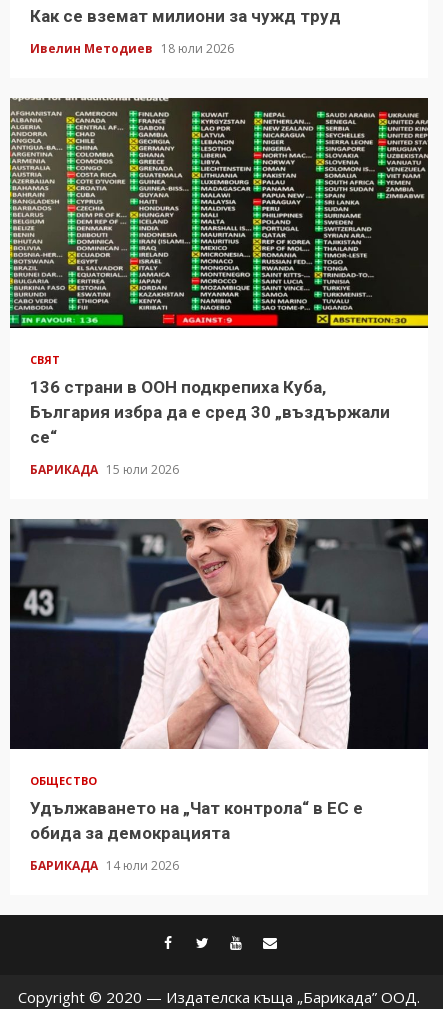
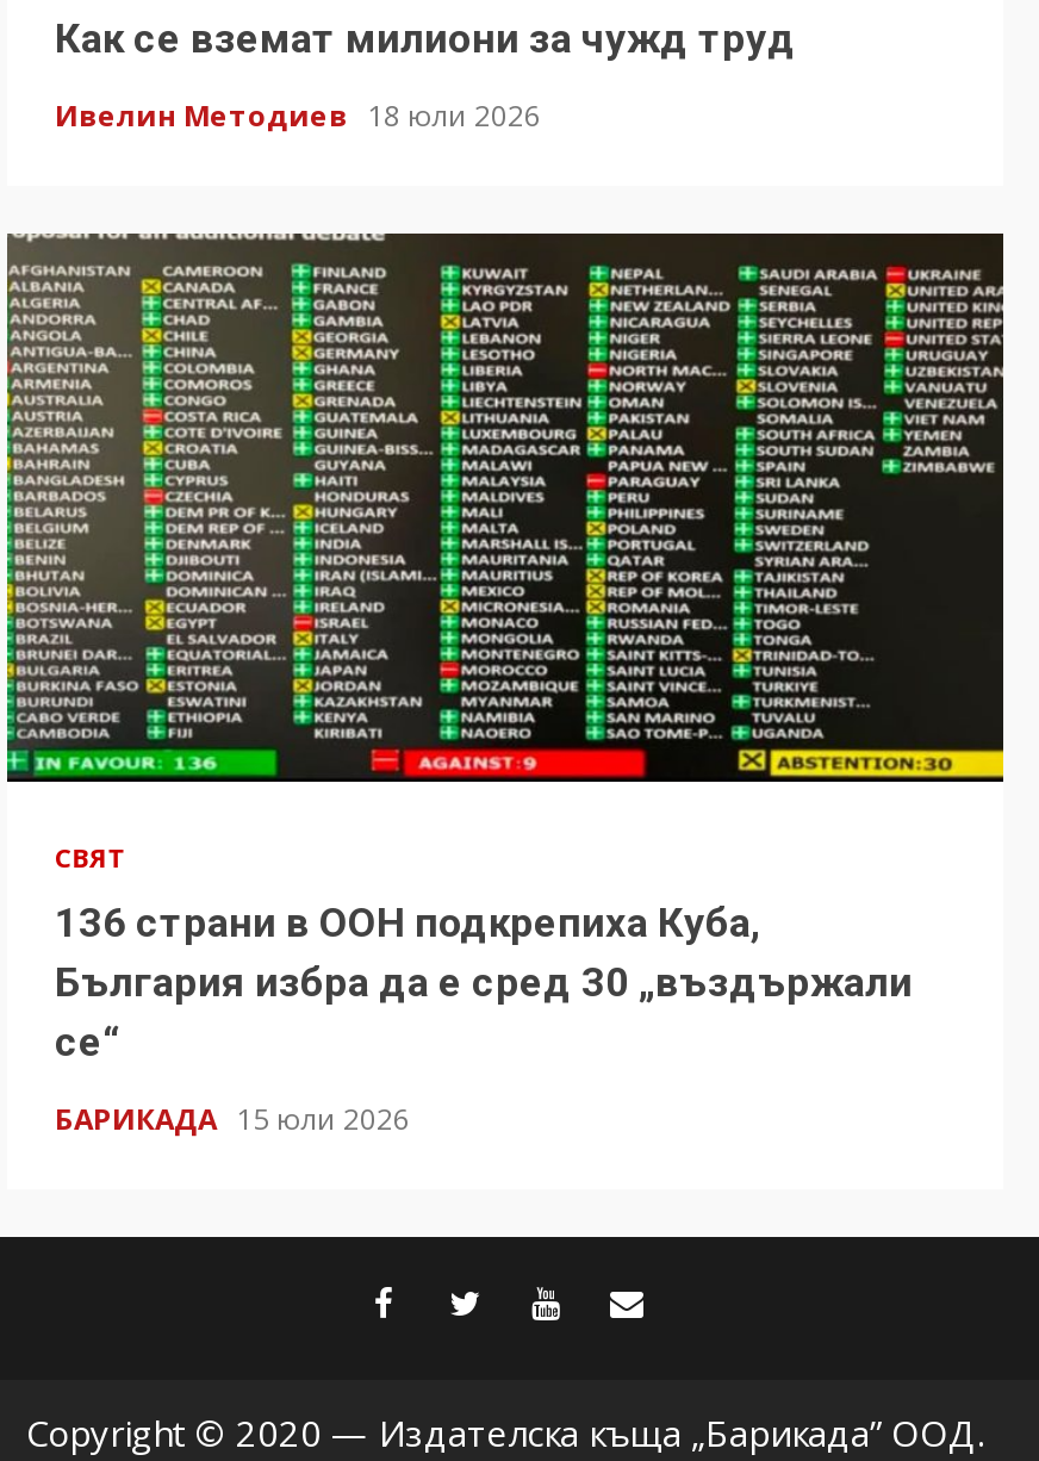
- [image]
- ОБЩЕСТВО
- Удължаването на „Чат контрола“ в ЕС е
- обида за демокрацията
- БАРИКАДА 14 юли 2026
